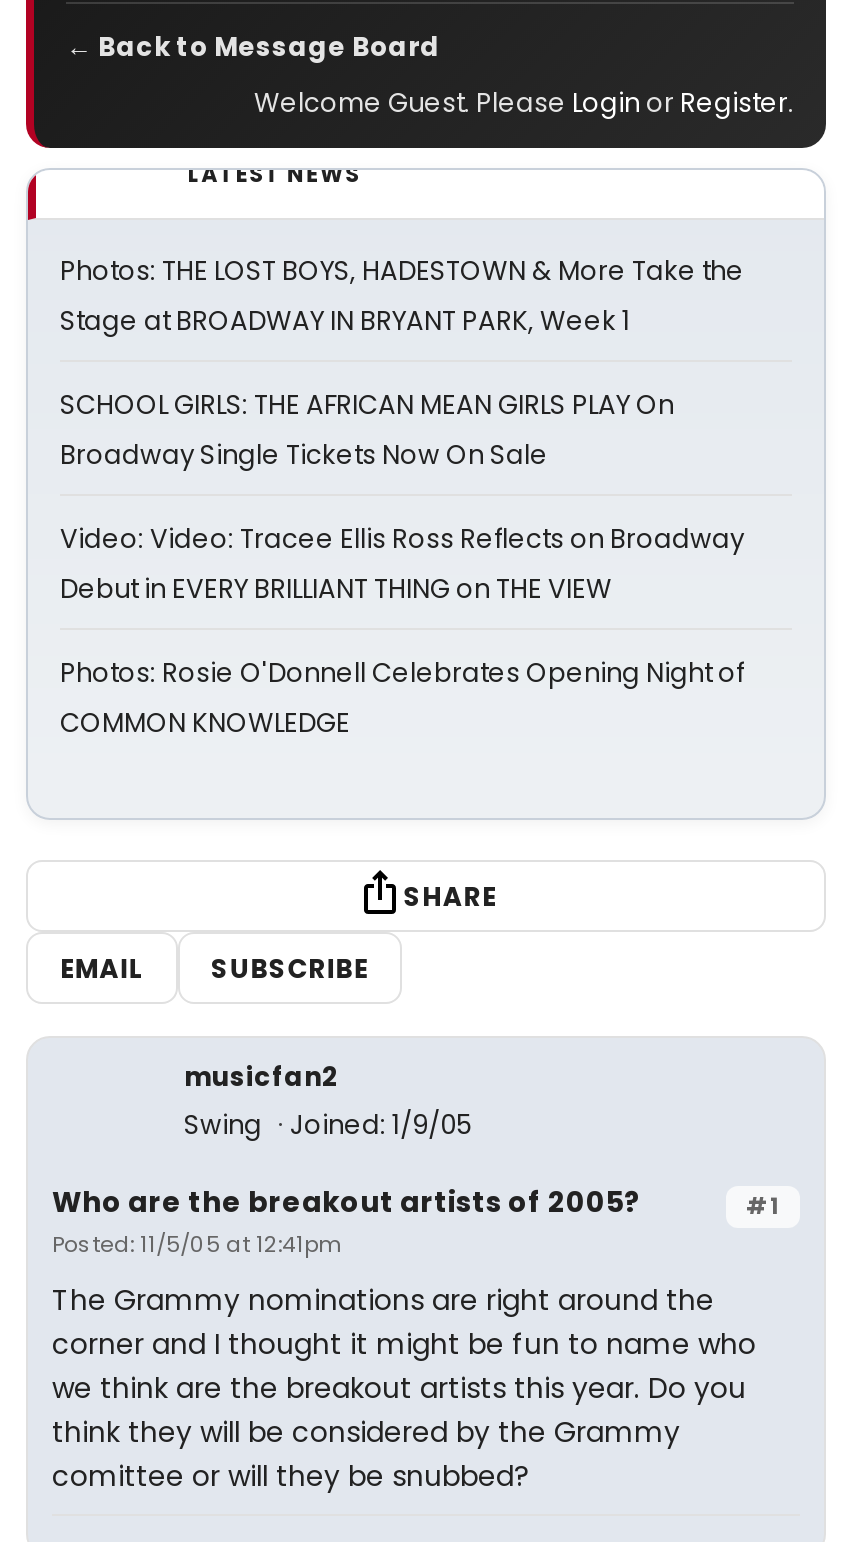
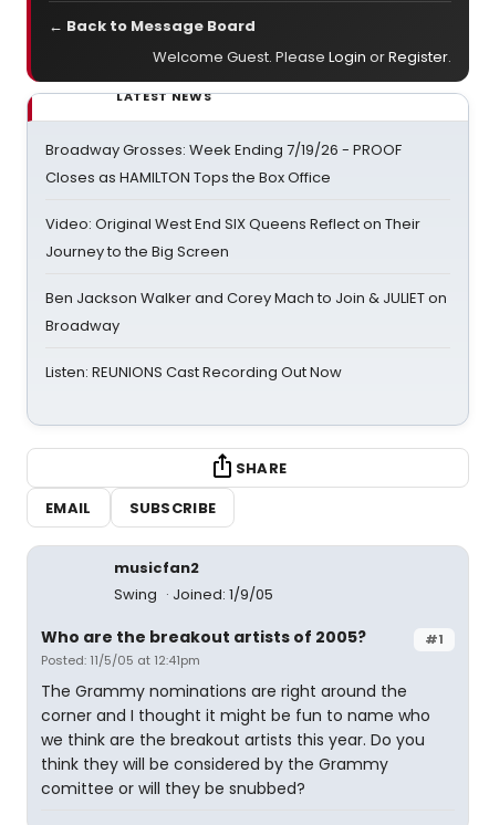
- Photos: THE LOST BOYS, HADESTOWN & More Take the
- Stage at BROADWAY IN BRYANT PARK, Week 1
+ Broadway Grosses: Week Ending 7/19/26 - PROOF
+ Closes as HAMILTON Tops the Box Office

- SCHOOL GIRLS: THE AFRICAN MEAN GIRLS PLAY On
- Broadway Single Tickets Now On Sale
+ Video: Original West End SIX Queens Reflect on Their
+ Journey to the Big Screen

- Video: Video: Tracee Ellis Ross Reflects on Broadway
- Debut in EVERY BRILLIANT THING on THE VIEW
+ Ben Jackson Walker and Corey Mach to Join & JULIET on
+ Broadway

- Photos: Rosie O'Donnell Celebrates Opening Night of
- COMMON KNOWLEDGE
+ Listen: REUNIONS Cast Recording Out Now
